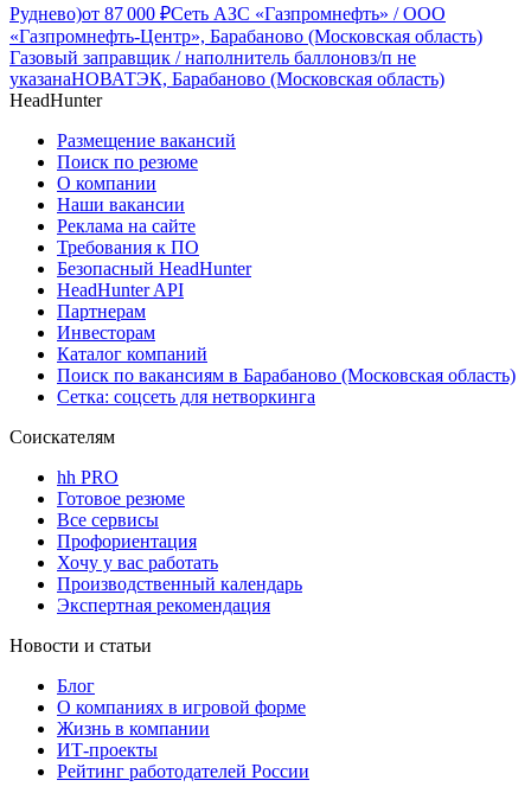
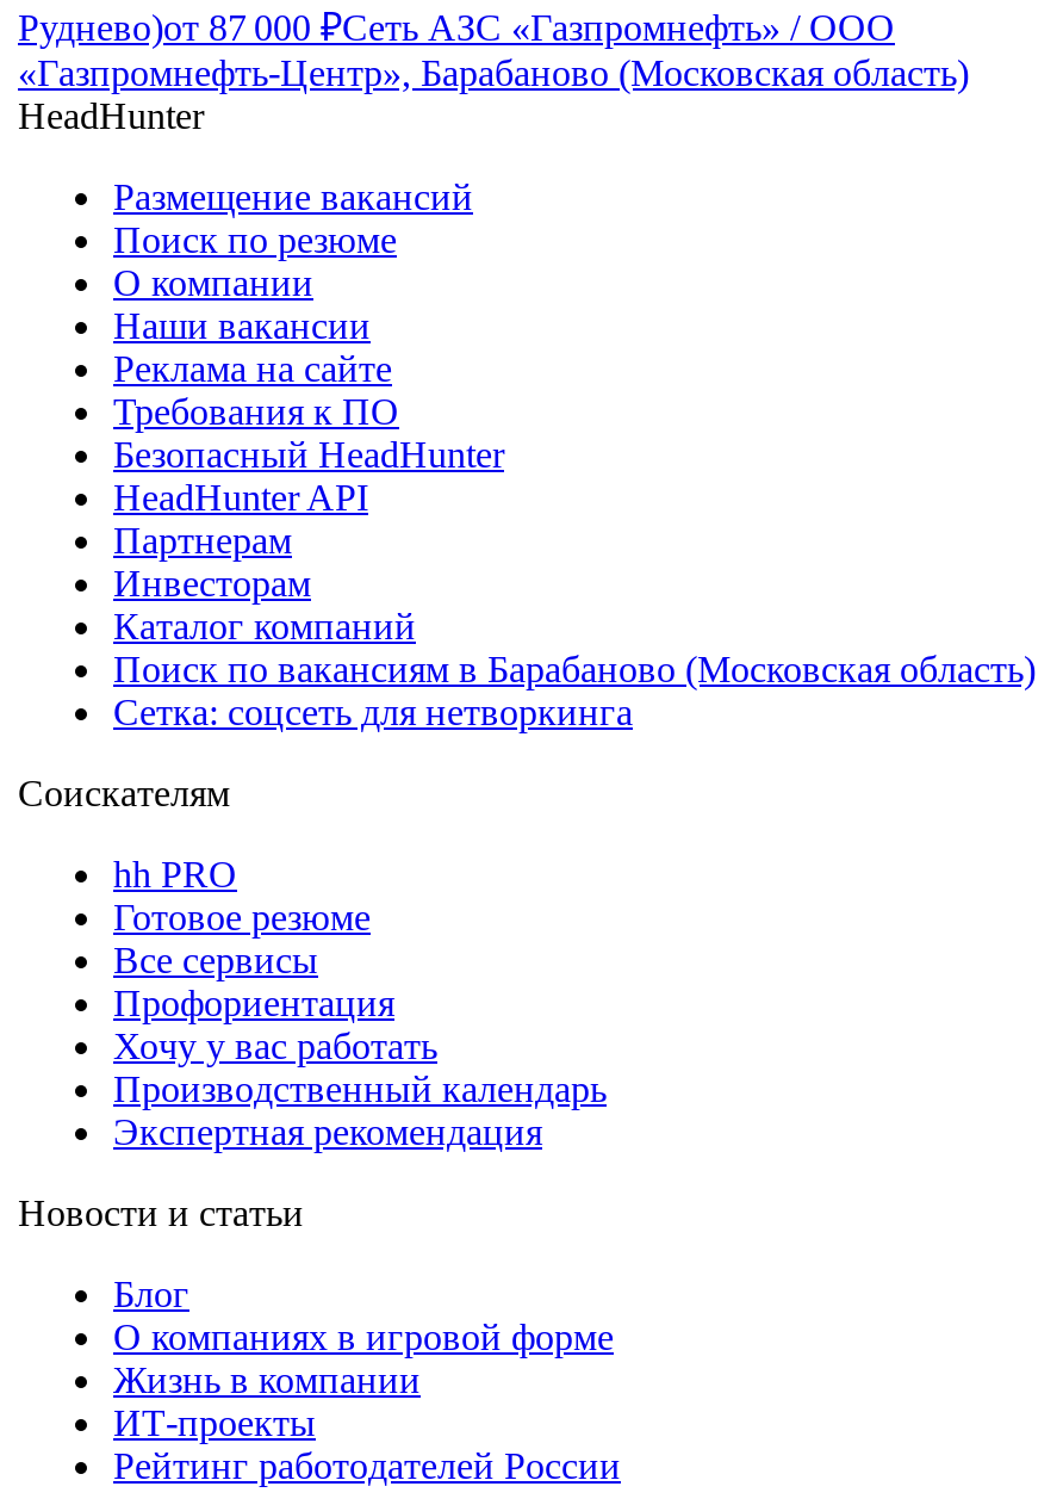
- Газовый заправщик / наполнитель баллоновз/п не
- указанаНОВАТЭК, Барабаново (Московская область)
